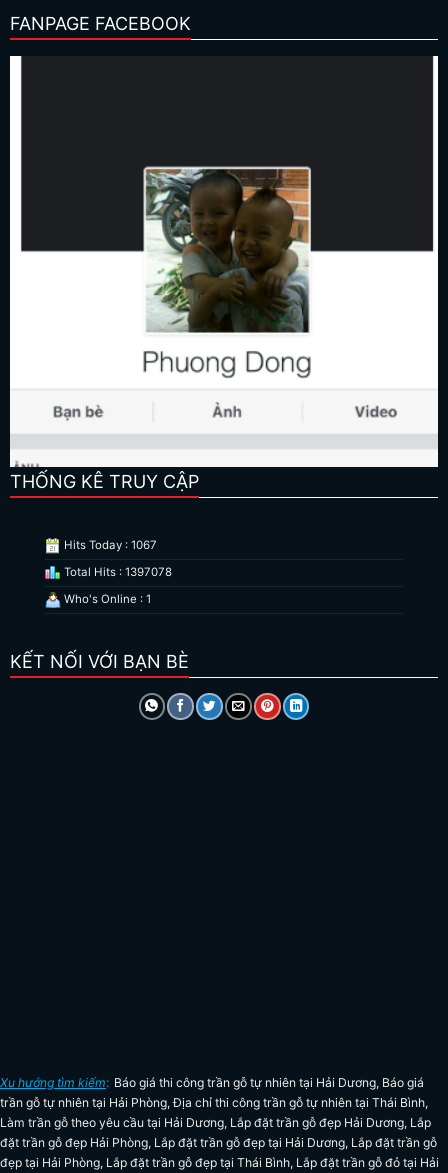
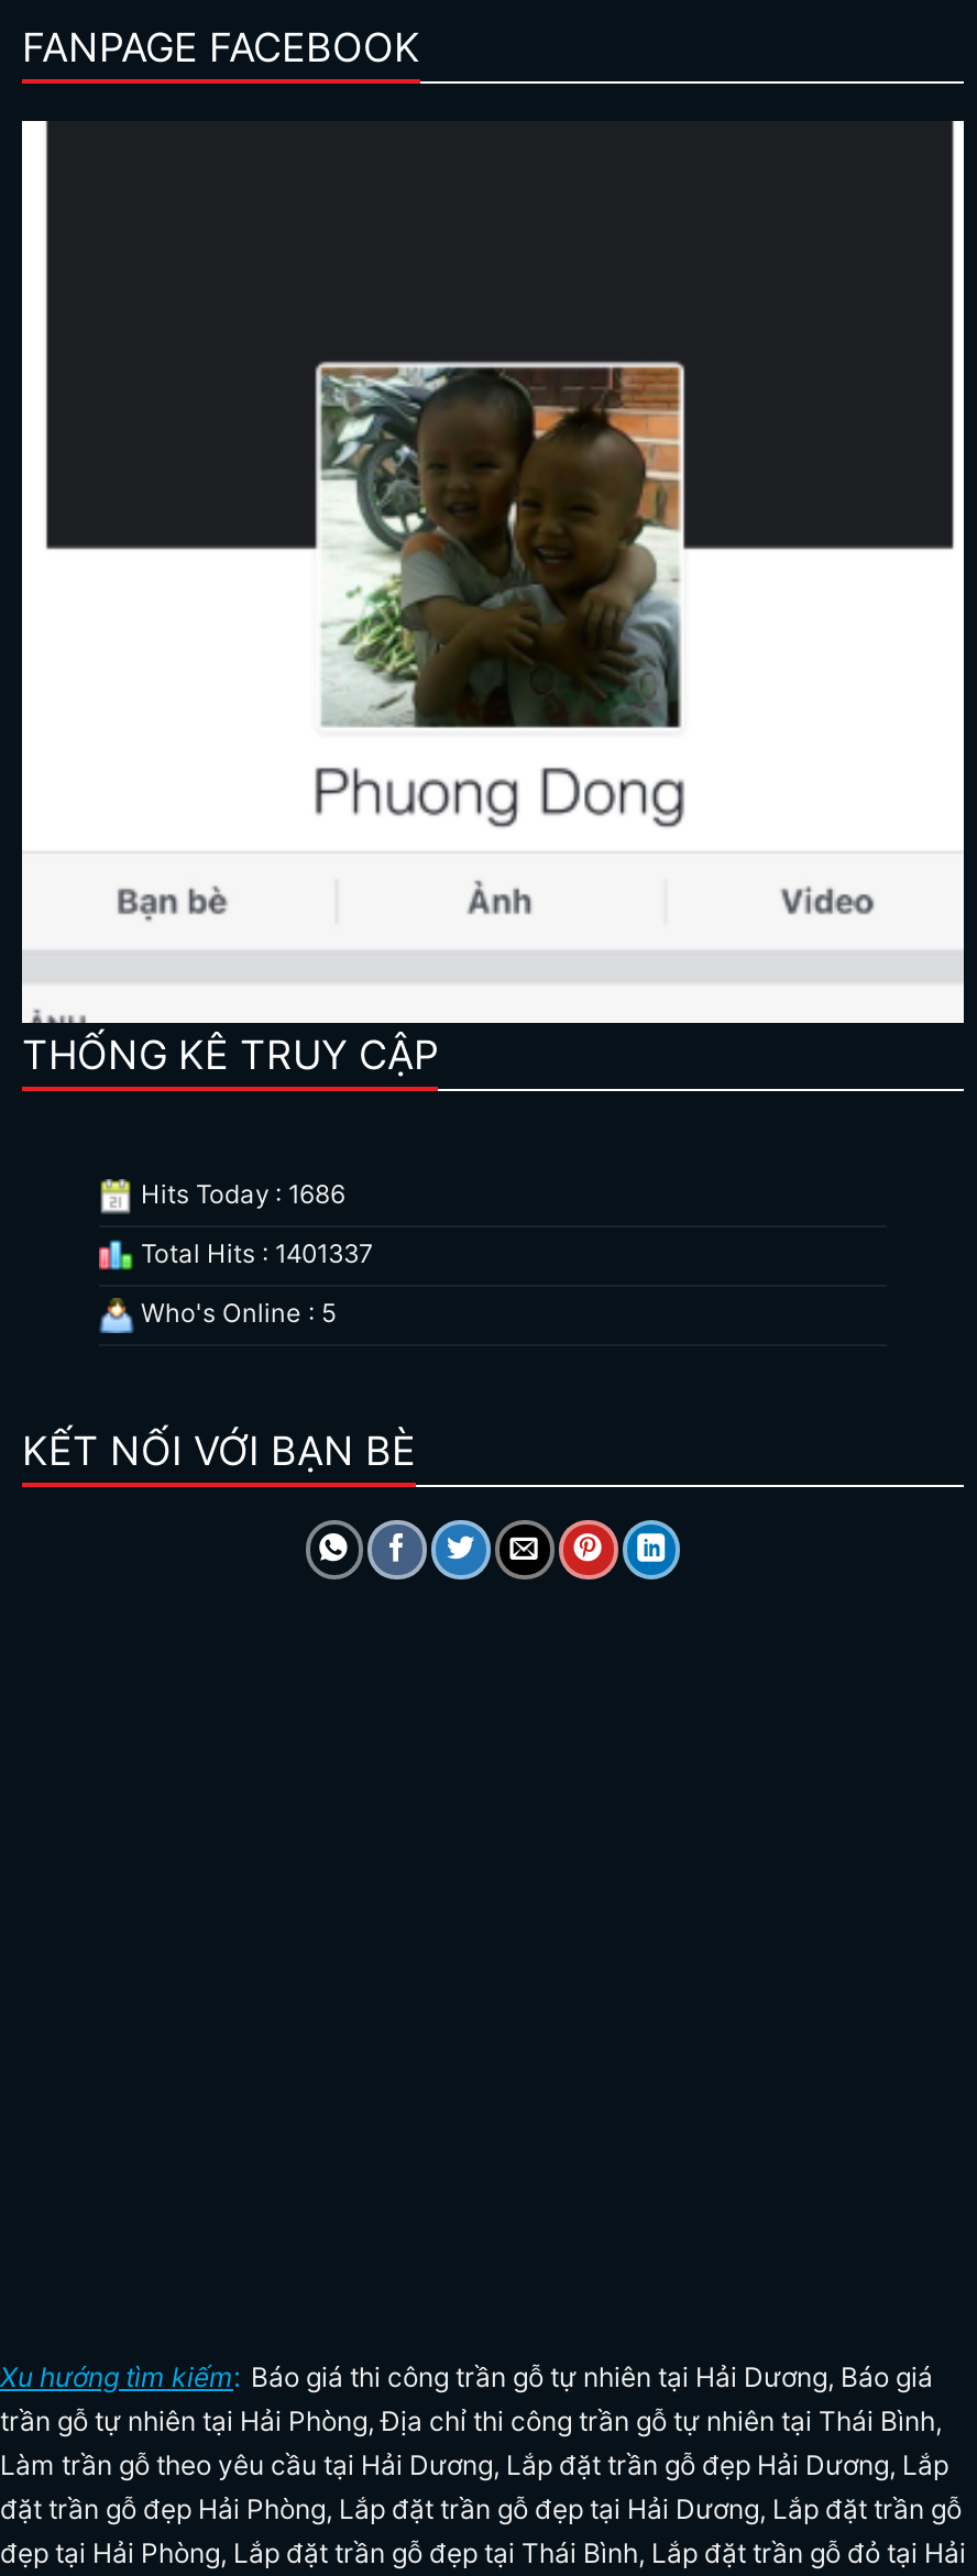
- Hits Today : 1067
+ Hits Today : 1686

- Total Hits : 1397078
+ Total Hits : 1401337

- Who's Online : 1
+ Who's Online : 5
